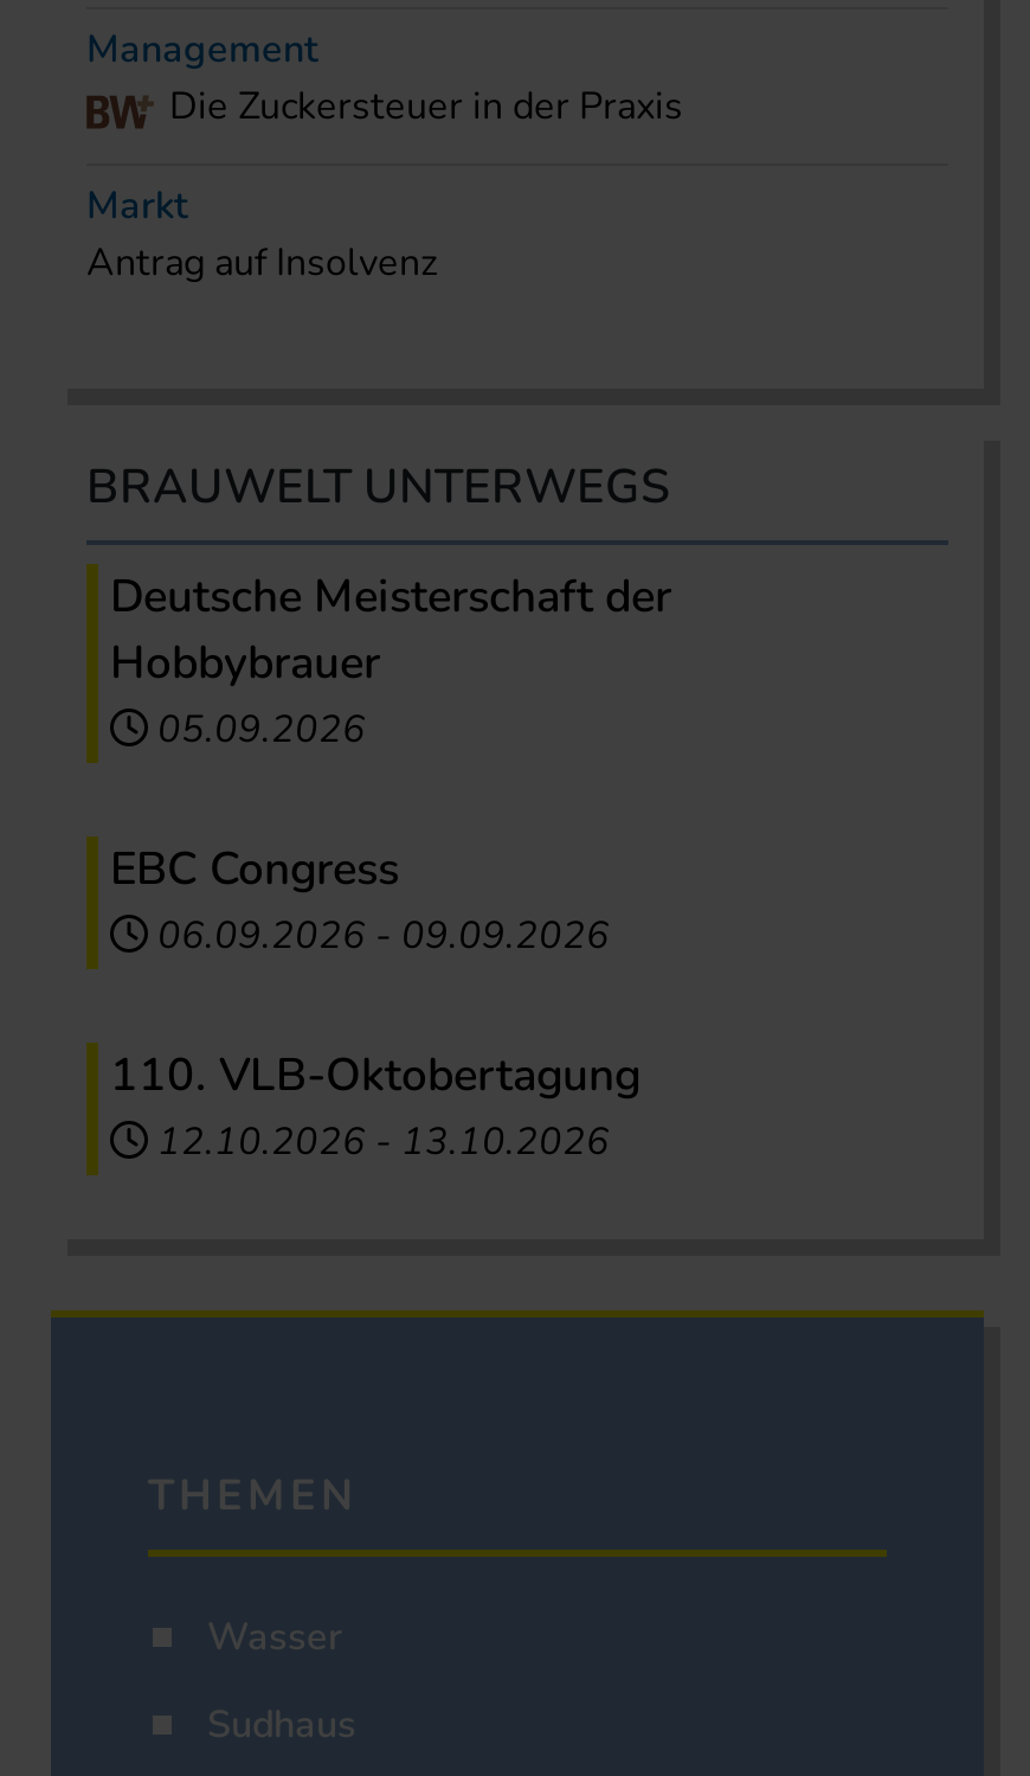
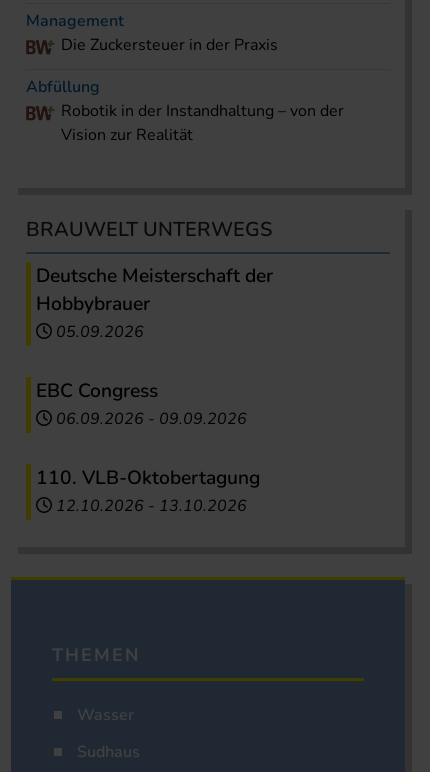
- Markt
- Antrag auf Insolvenz
+ Abfüllung
+ Robotik in der Instandhaltung – von der
+ Vision zur Realität
